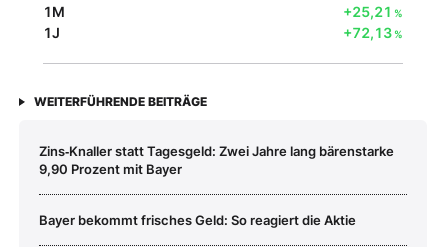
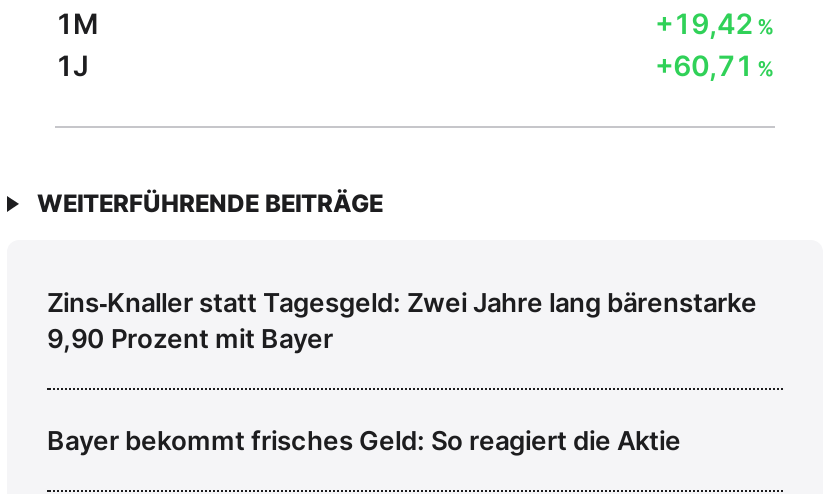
- +25,21%
+ +19,42%

- +72,13%
+ +60,71%
